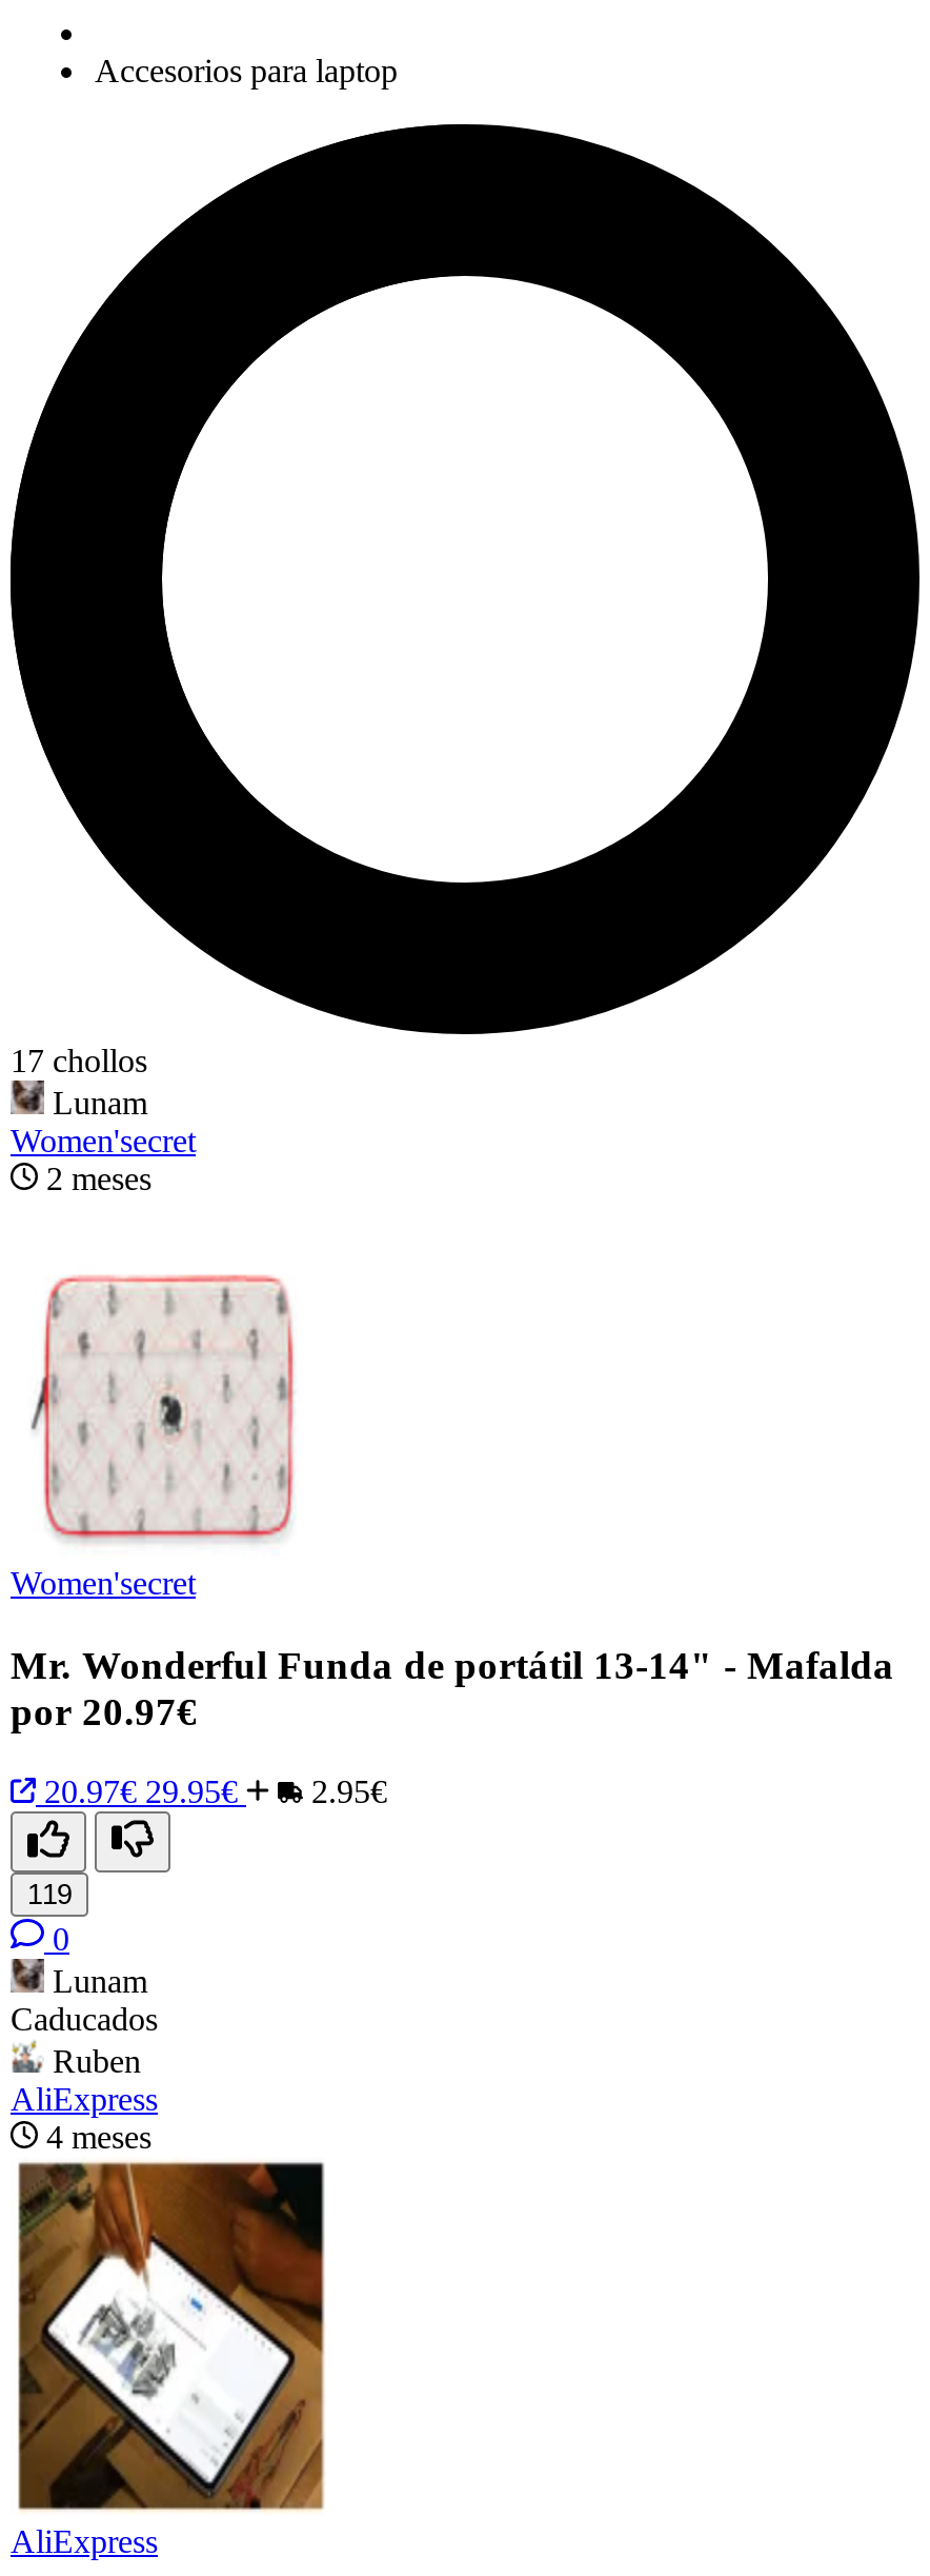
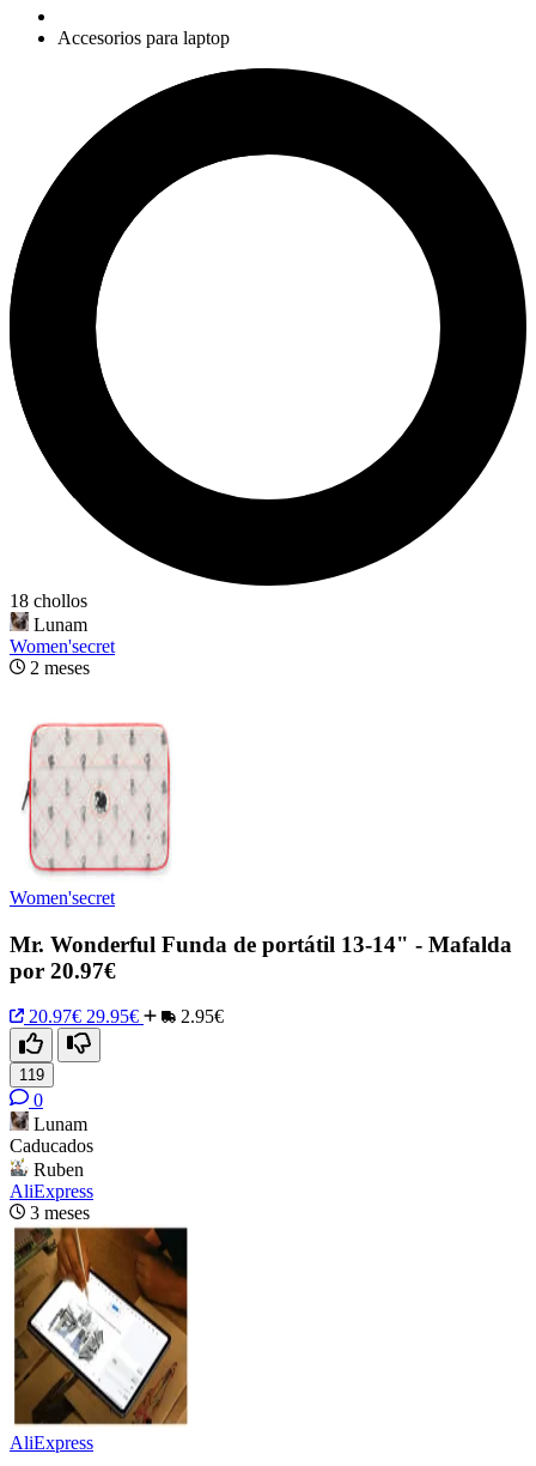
- 17 chollos
+ 18 chollos

- 4 meses
+ 3 meses
